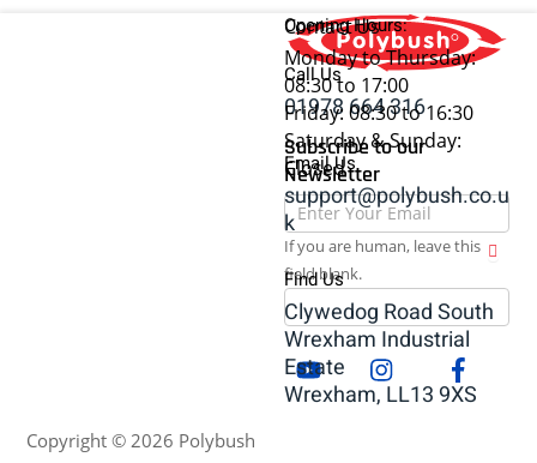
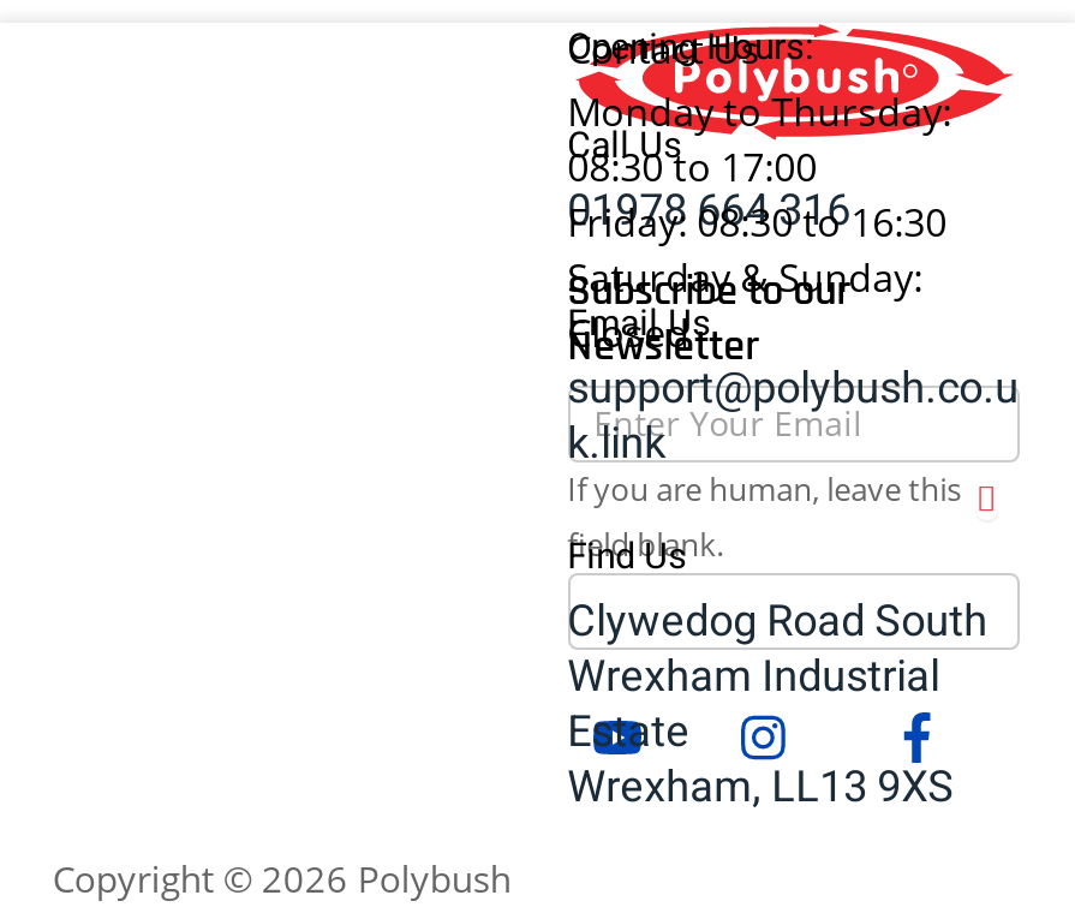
- k
+ k.link
